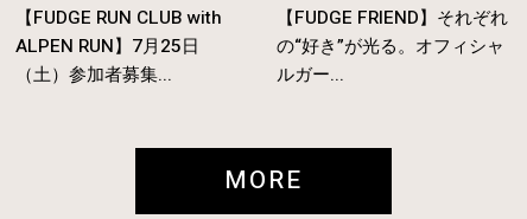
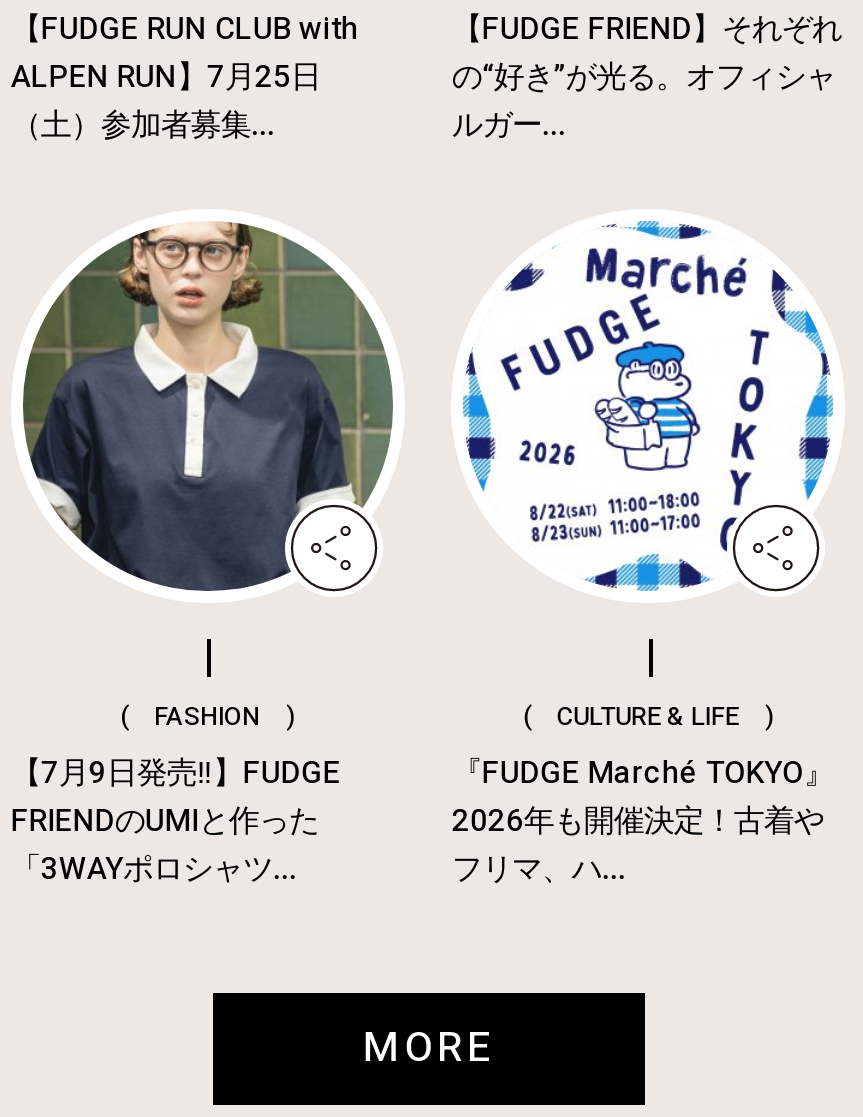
+ ( FASHION )
+ 【7月9日発売‼︎】FUDGE
+ FRIENDのUMIと作った
+ 「3WAYポロシャツ...

+ [image]

+ ( CULTURE & LIFE )
+ 『FUDGE Marché TOKYO』
+ 2026年も開催決定！古着や
+ フリマ、ハ...

+ [image]
